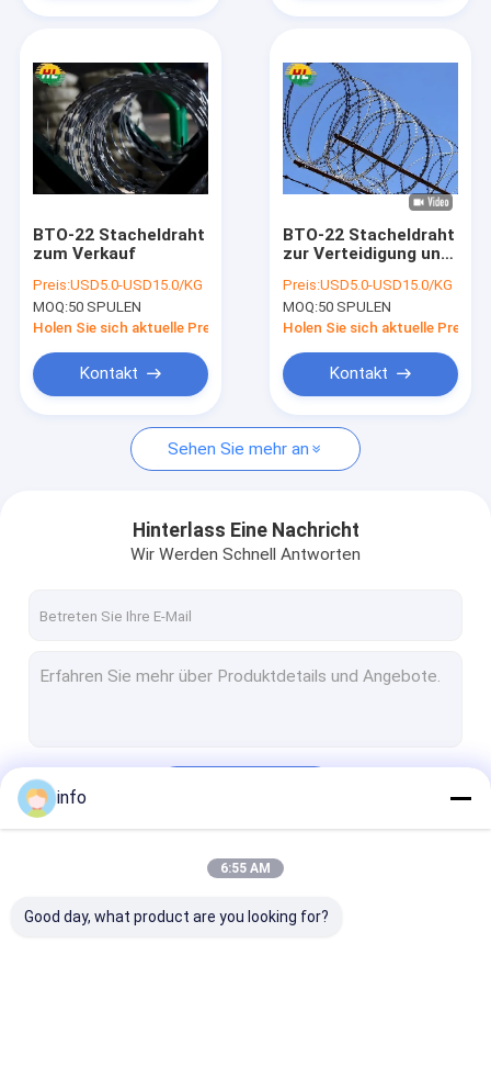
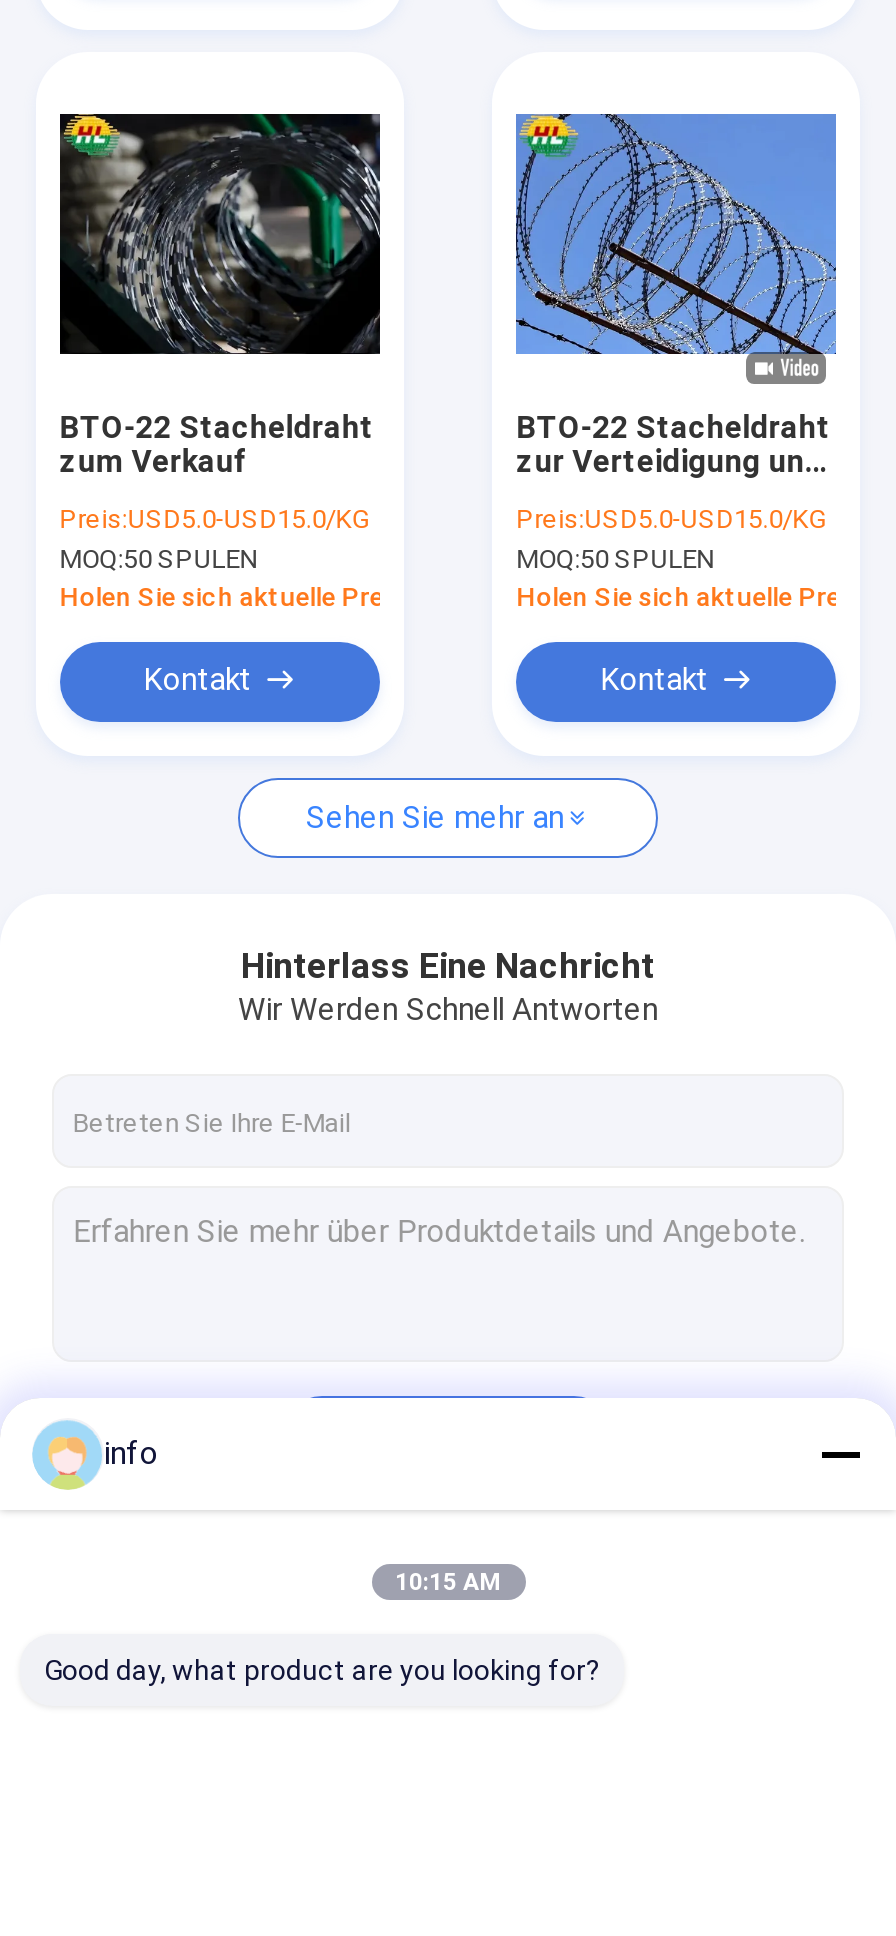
- 6:55 AM
+ 10:15 AM
